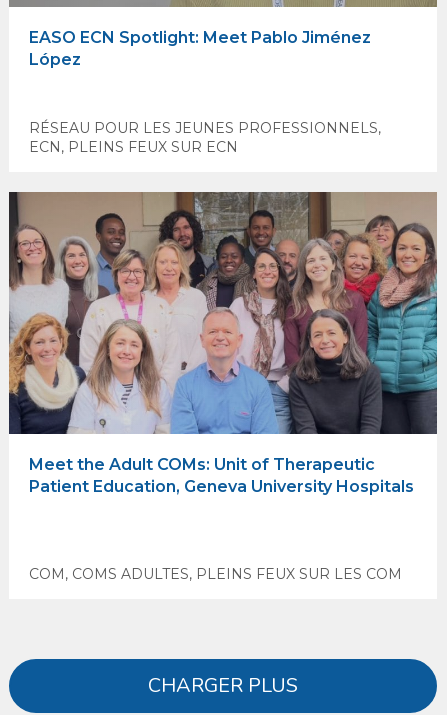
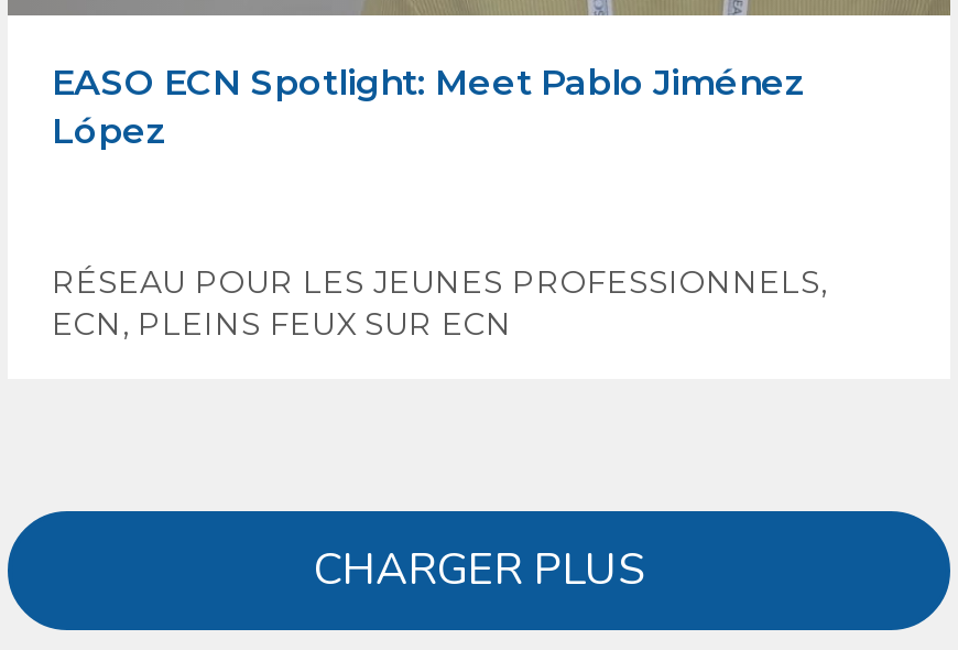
- [image]
- Meet the Adult COMs: Unit of Therapeutic
- Patient Education, Geneva University Hospitals

- COM, COMS ADULTES, PLEINS FEUX SUR LES COM
